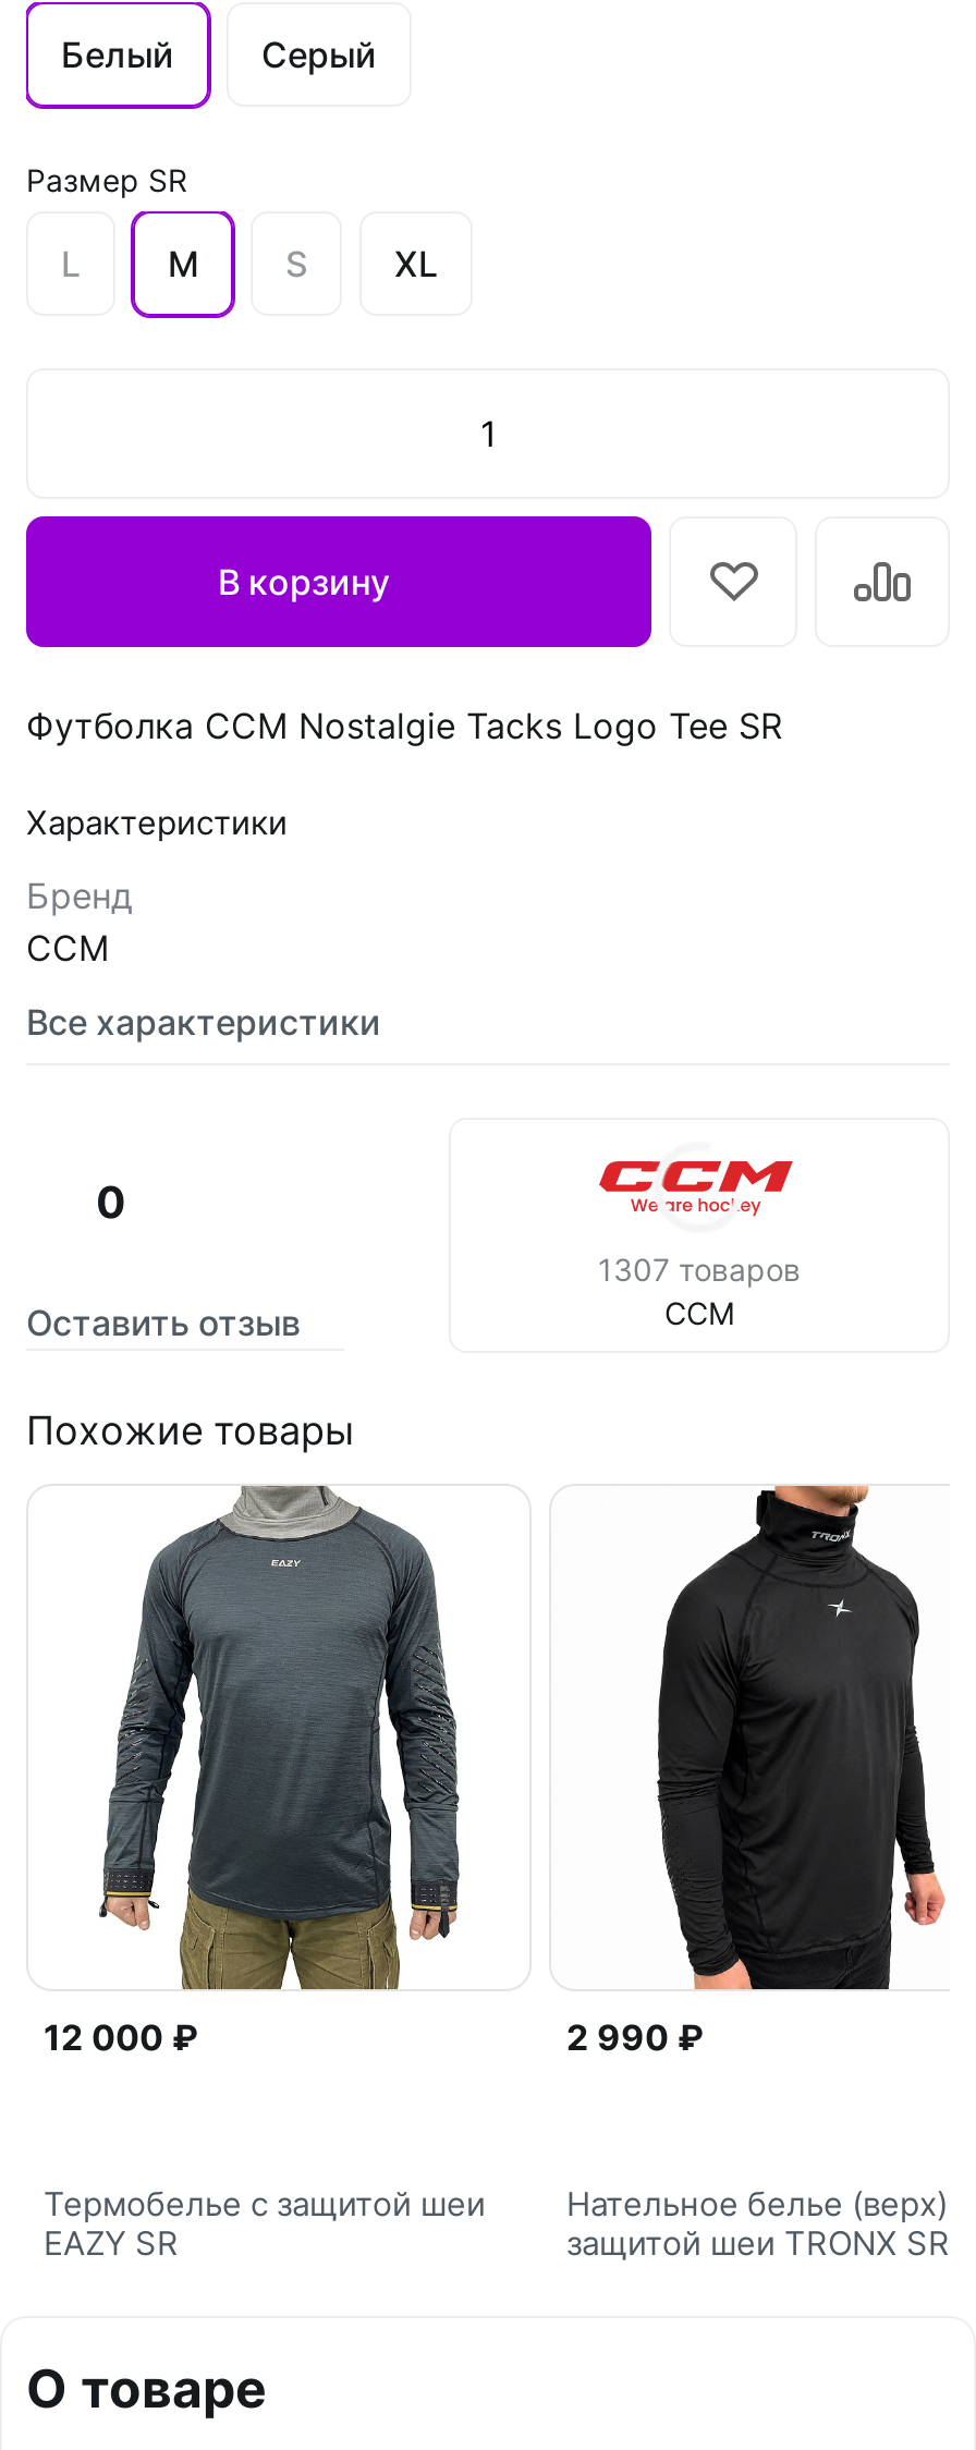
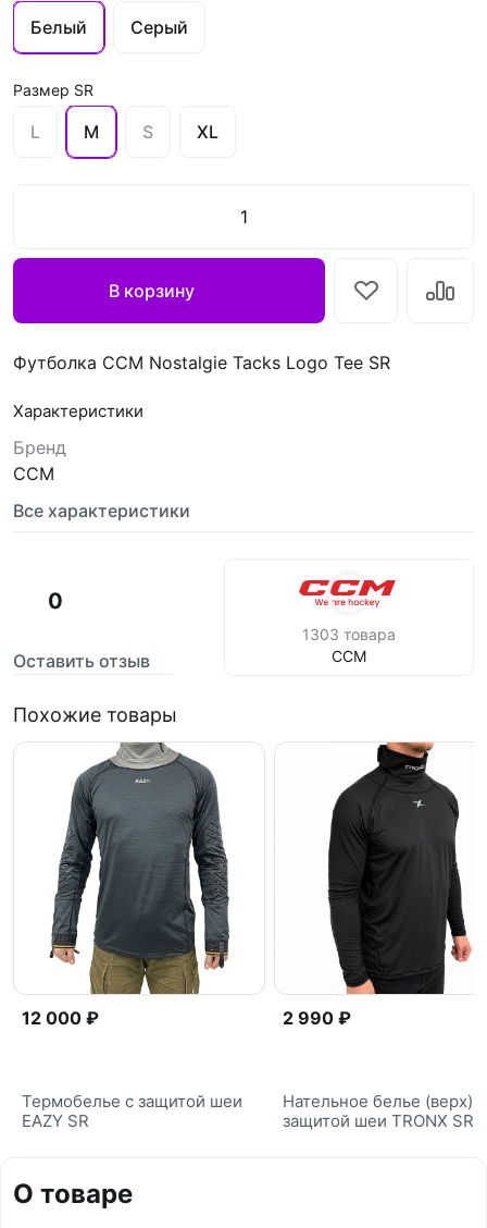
- 1307 товаров
+ 1303 товара
